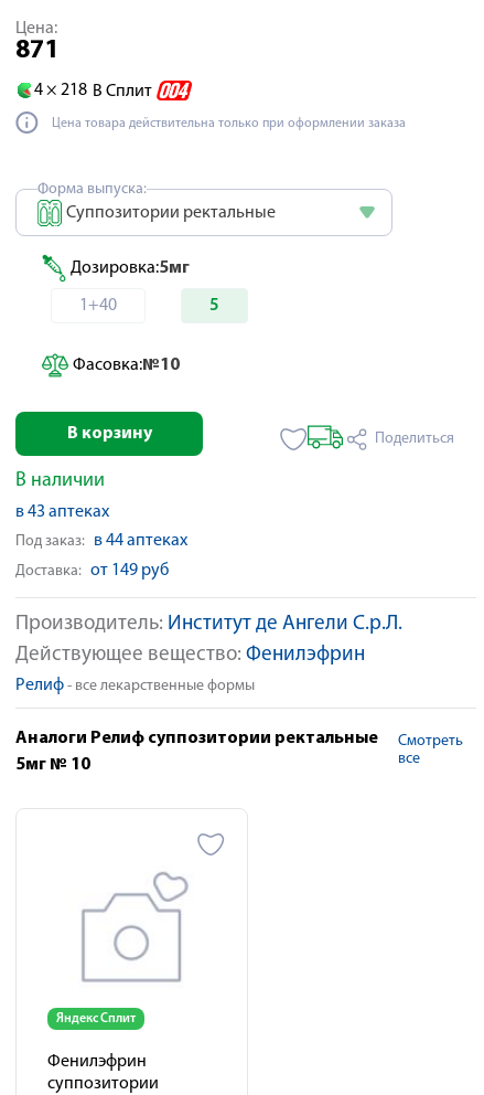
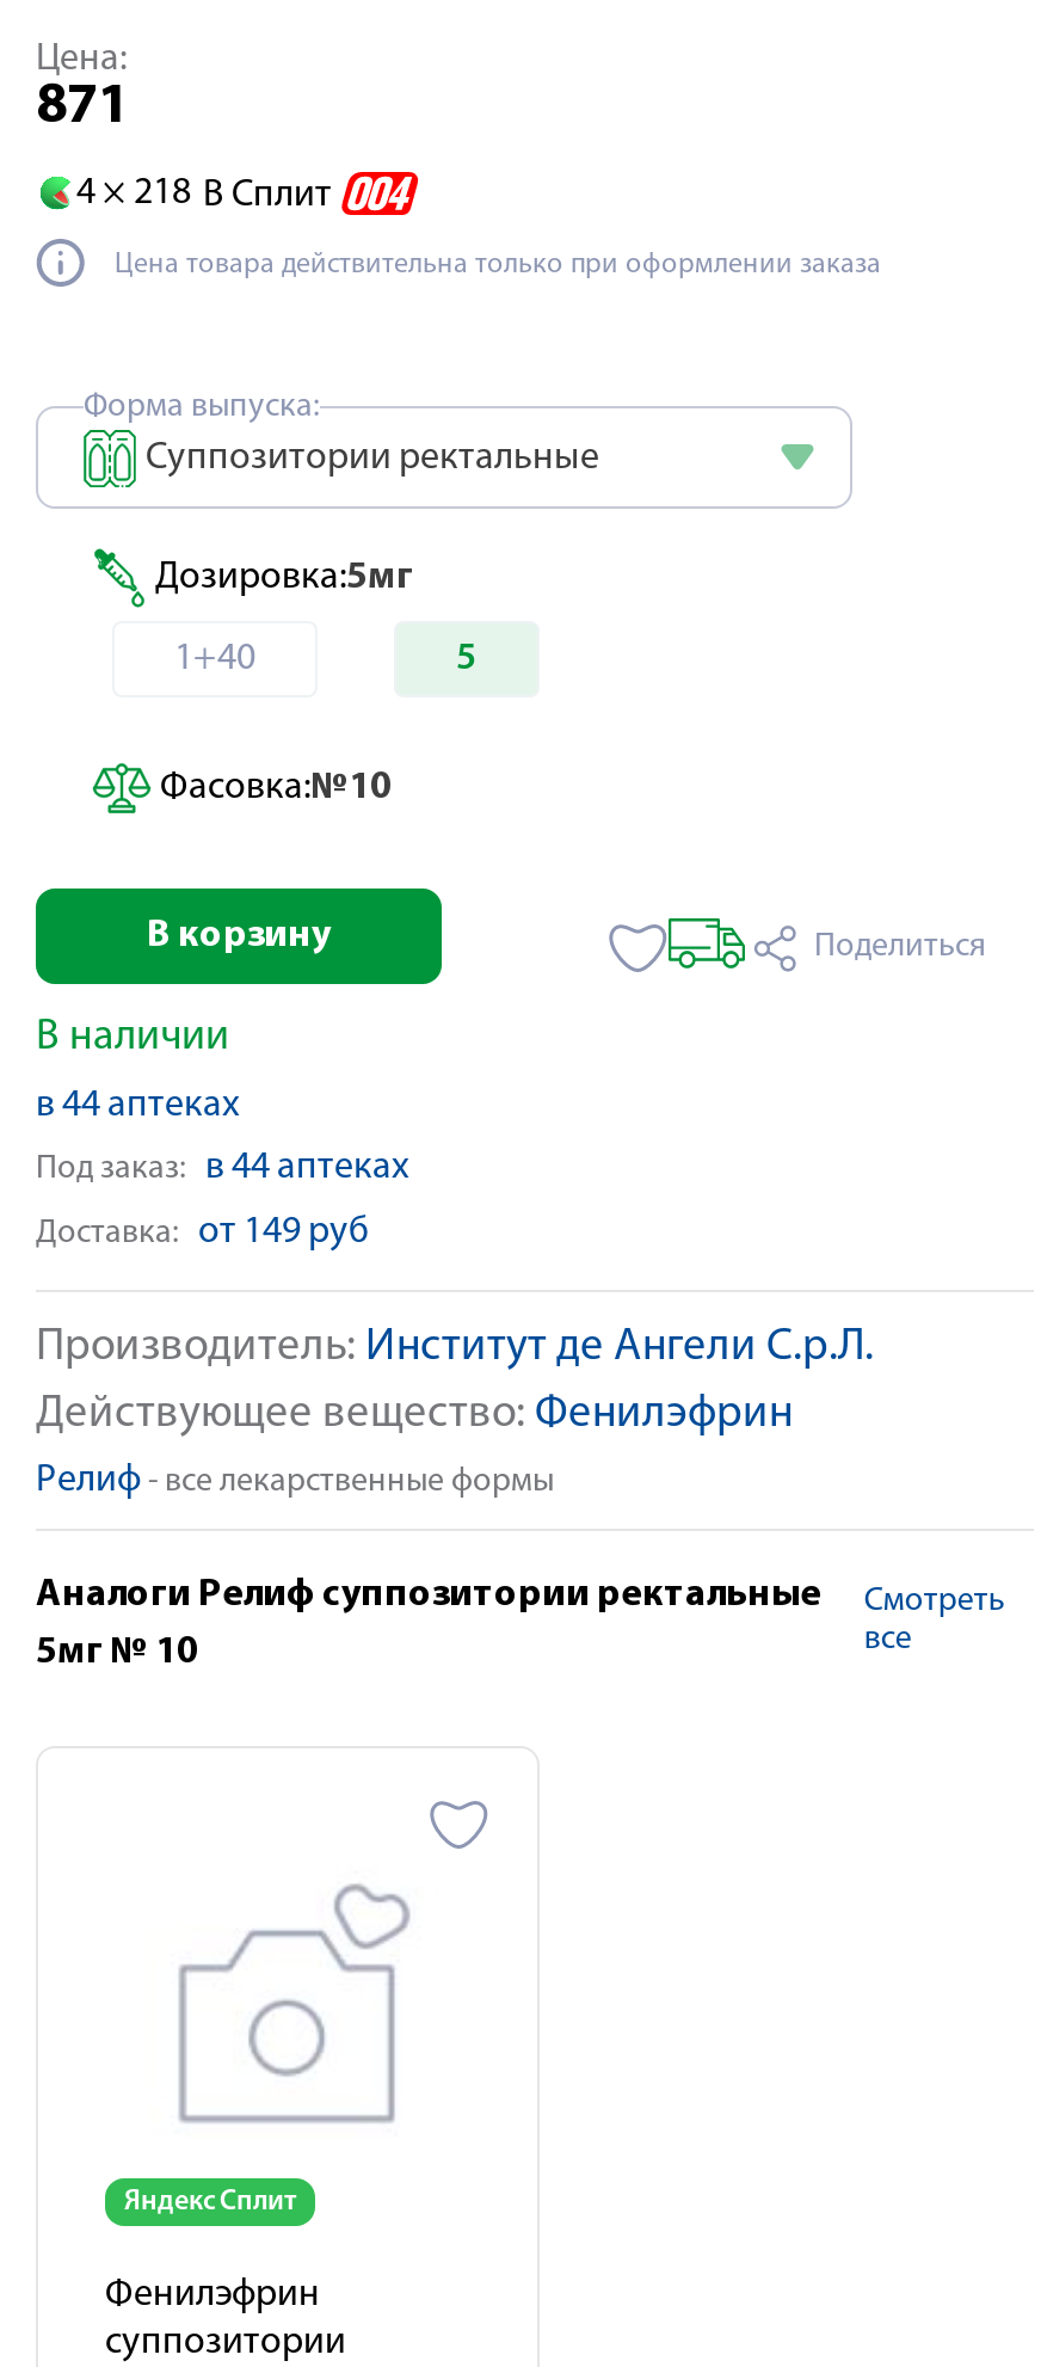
- в 43 аптеках
+ в 44 аптеках
